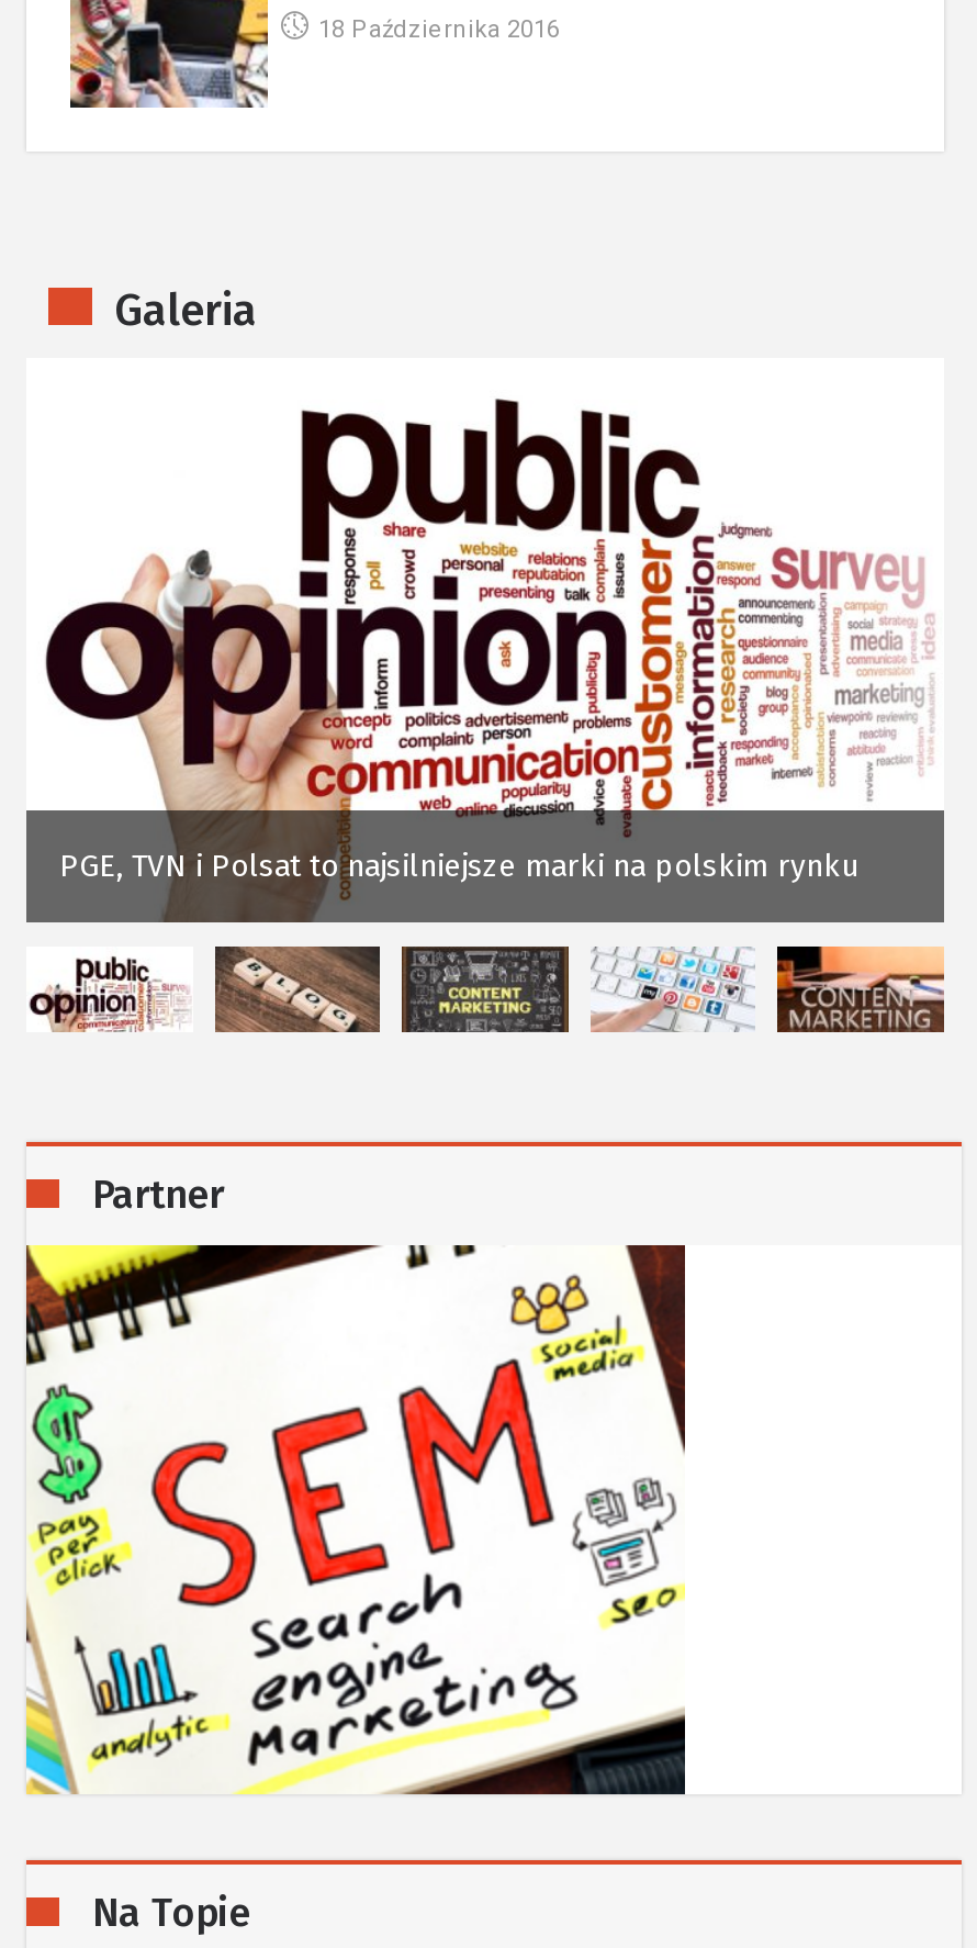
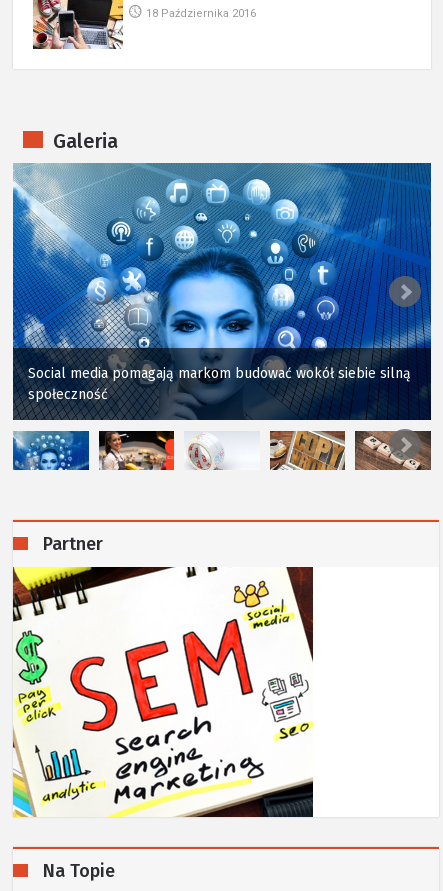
- [image]
- PGE, TVN i Polsat to najsilniejsze marki na polskim rynku
+ [image]
+ Social media pomagają markom budować wokół siebie silną
+ społeczność

- [image]
+ [image]

- [image]
+ [image]

- [image]
+ [image]

- [image]
+ [image]

- [image]
+ [image]
